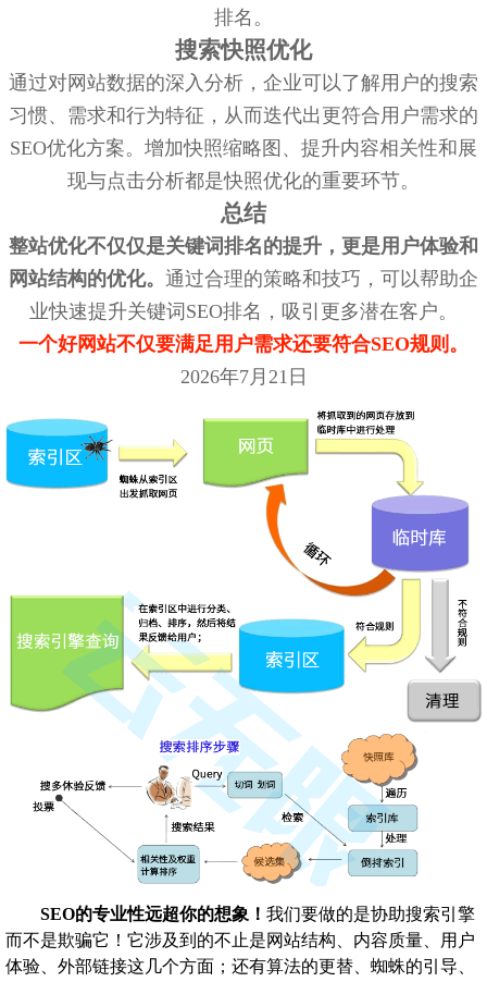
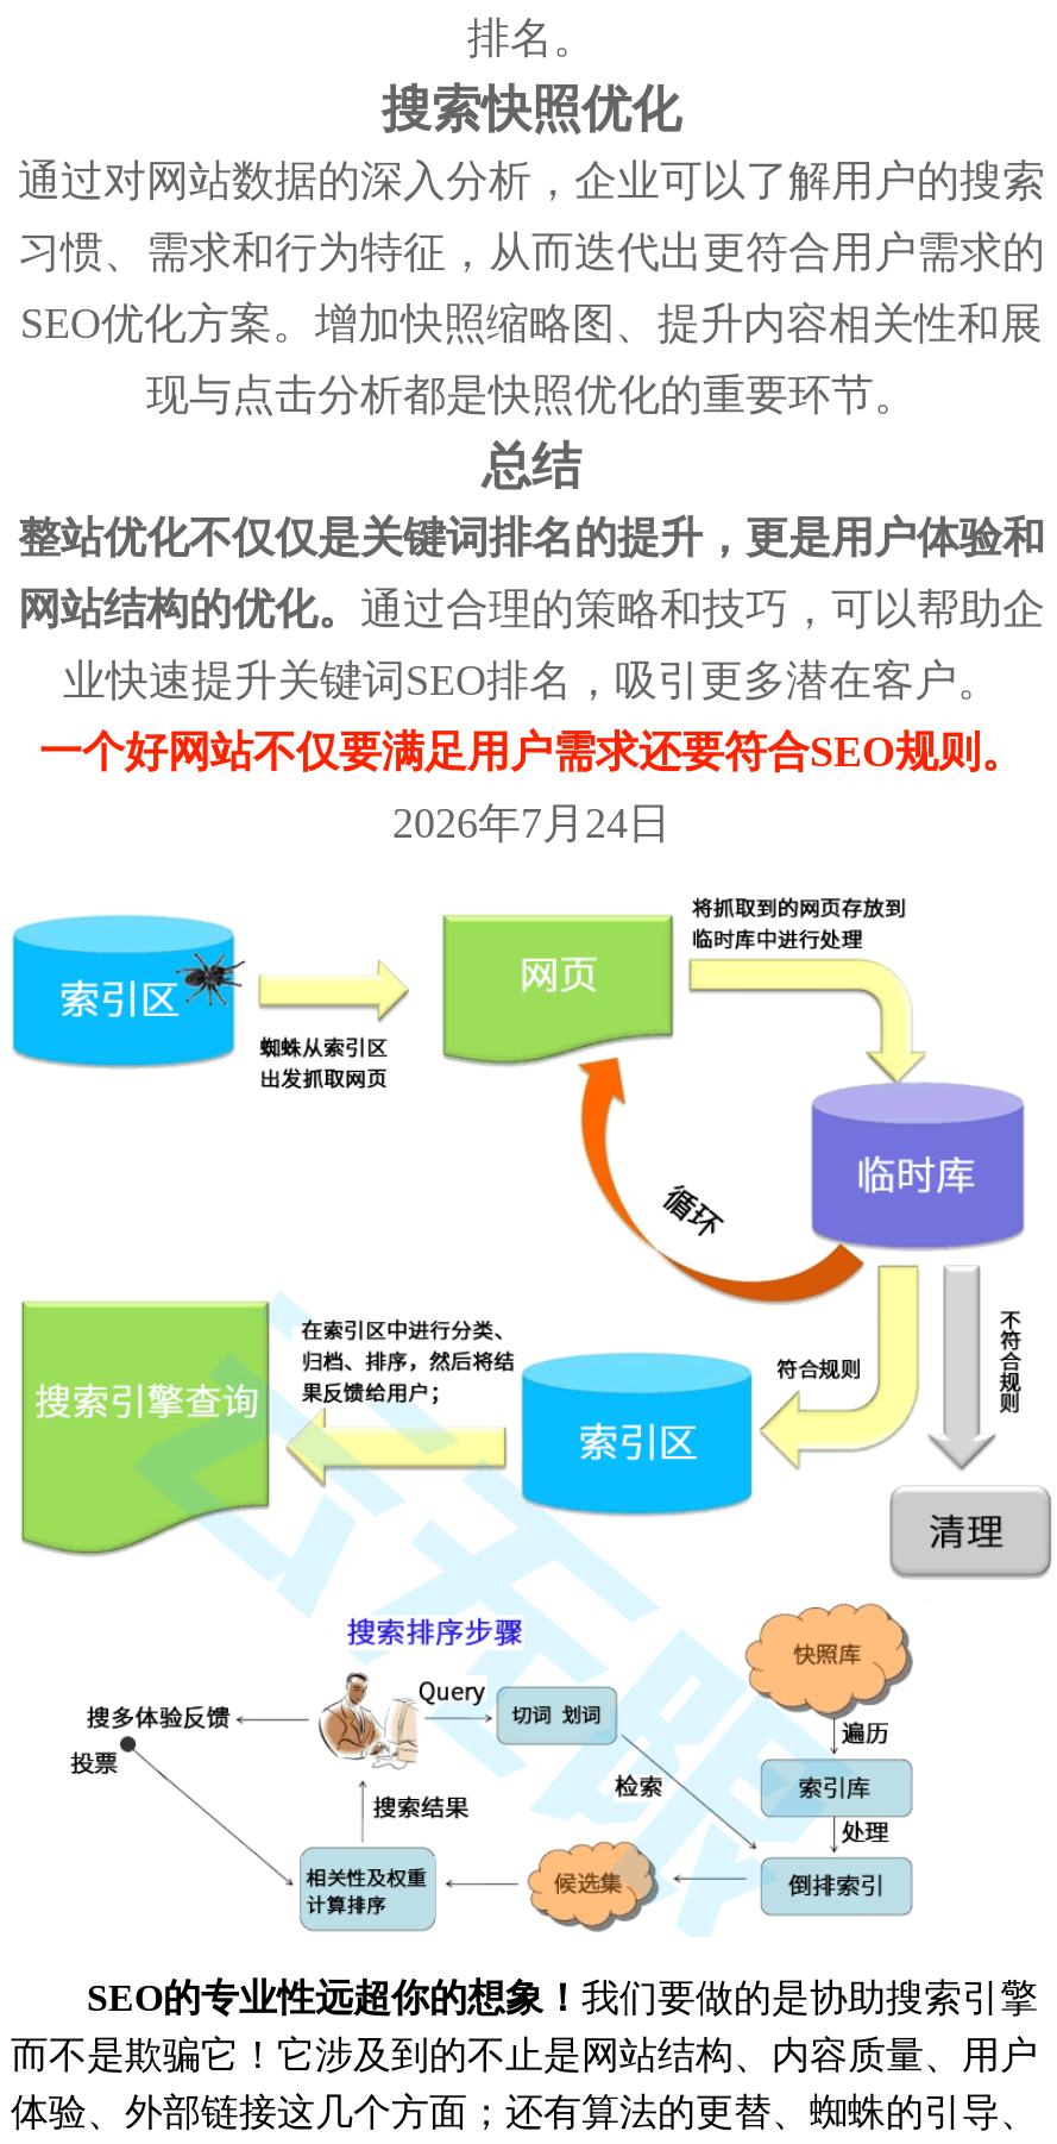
- 2026年7月21日
+ 2026年7月24日
